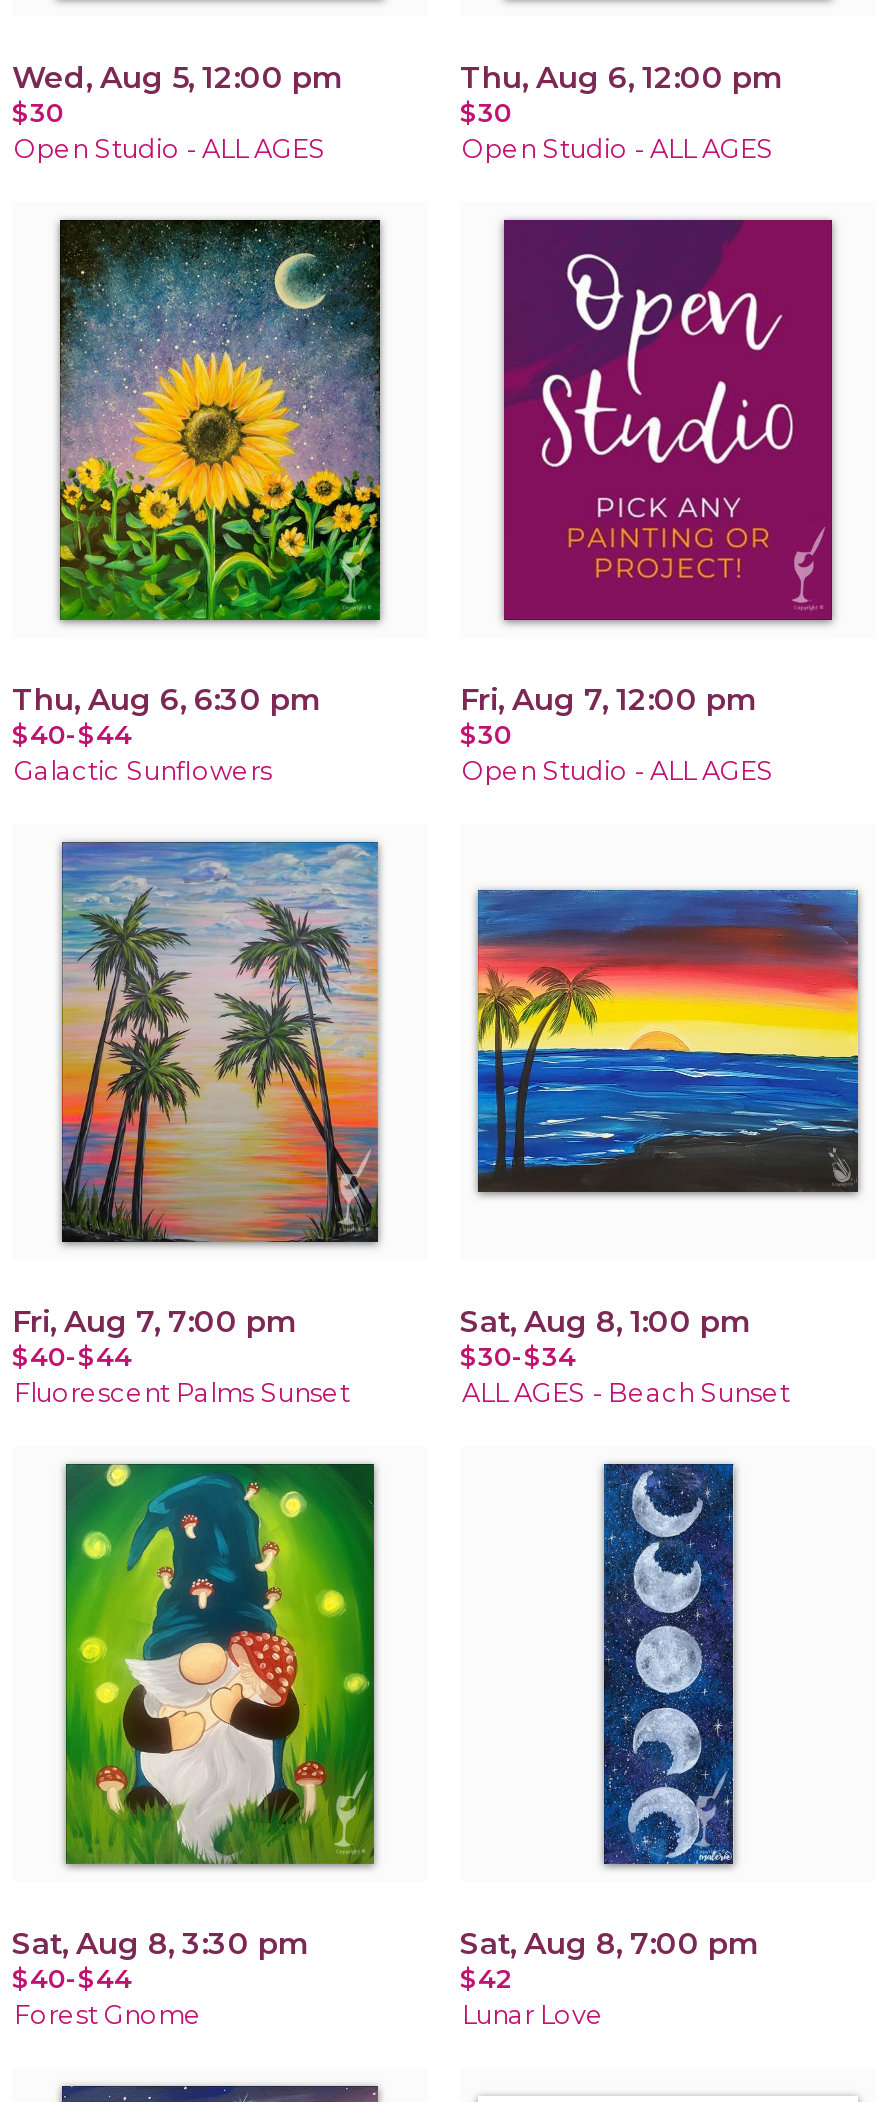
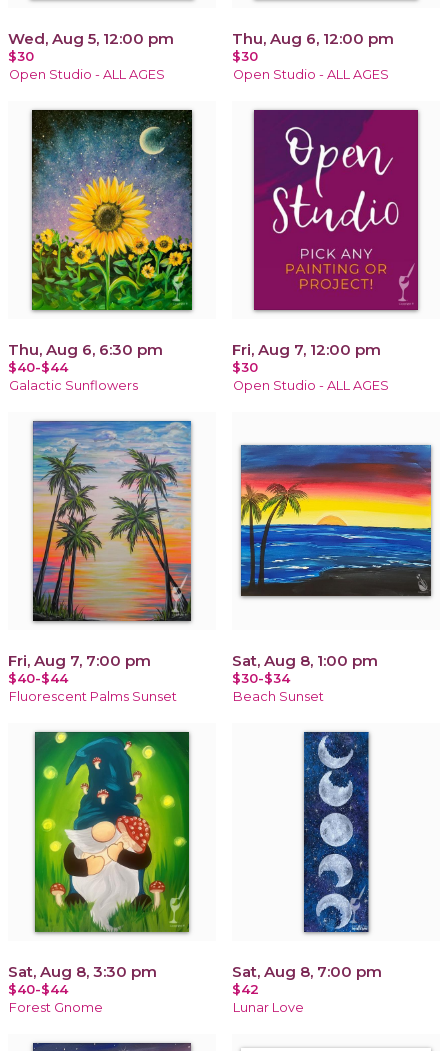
- ALL AGES - Beach Sunset
+ Beach Sunset
